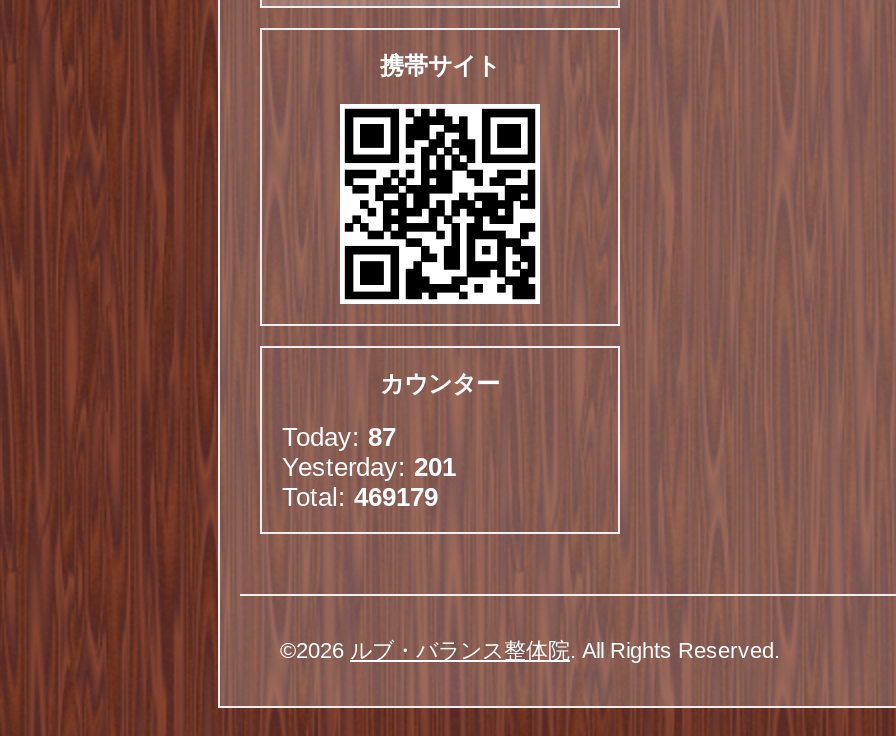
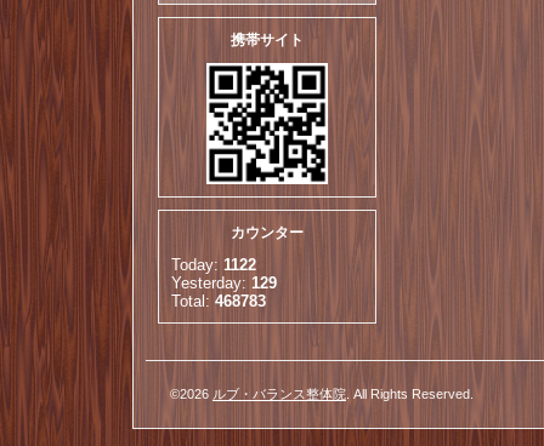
- Today: 87
+ Today: 1122

- Yesterday: 201
+ Yesterday: 129

- Total: 469179
+ Total: 468783
